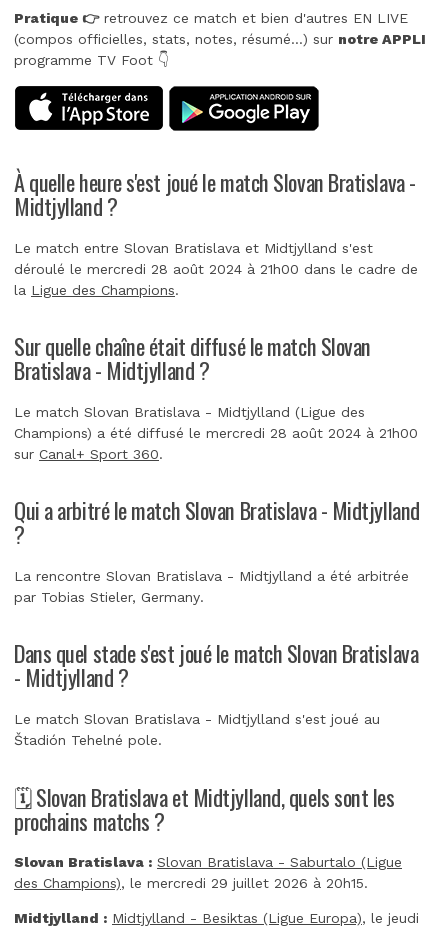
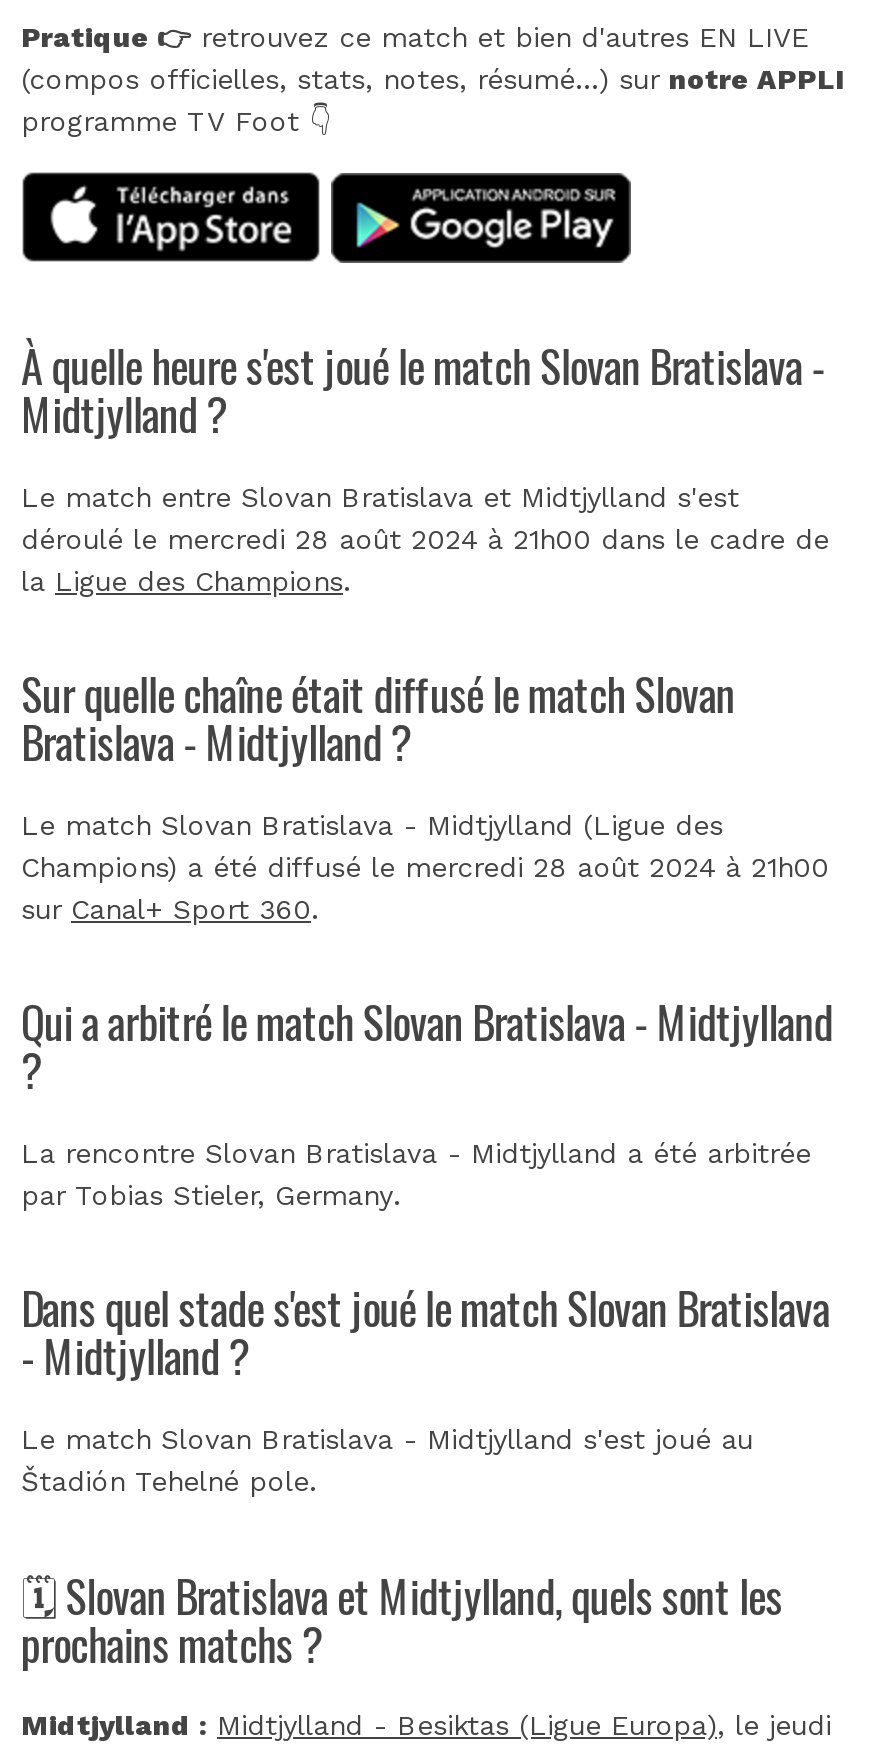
- Slovan Bratislava : Slovan Bratislava - Saburtalo (Ligue
- des Champions), le mercredi 29 juillet 2026 à 20h15.
